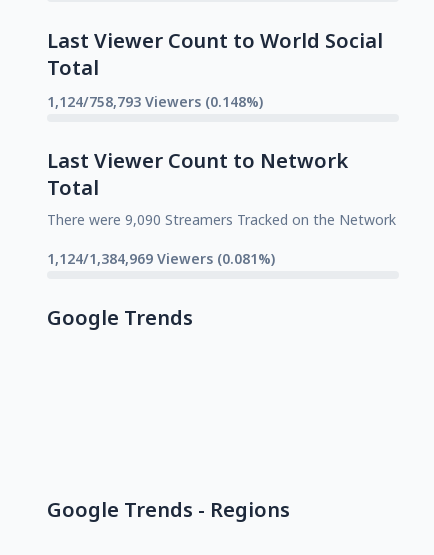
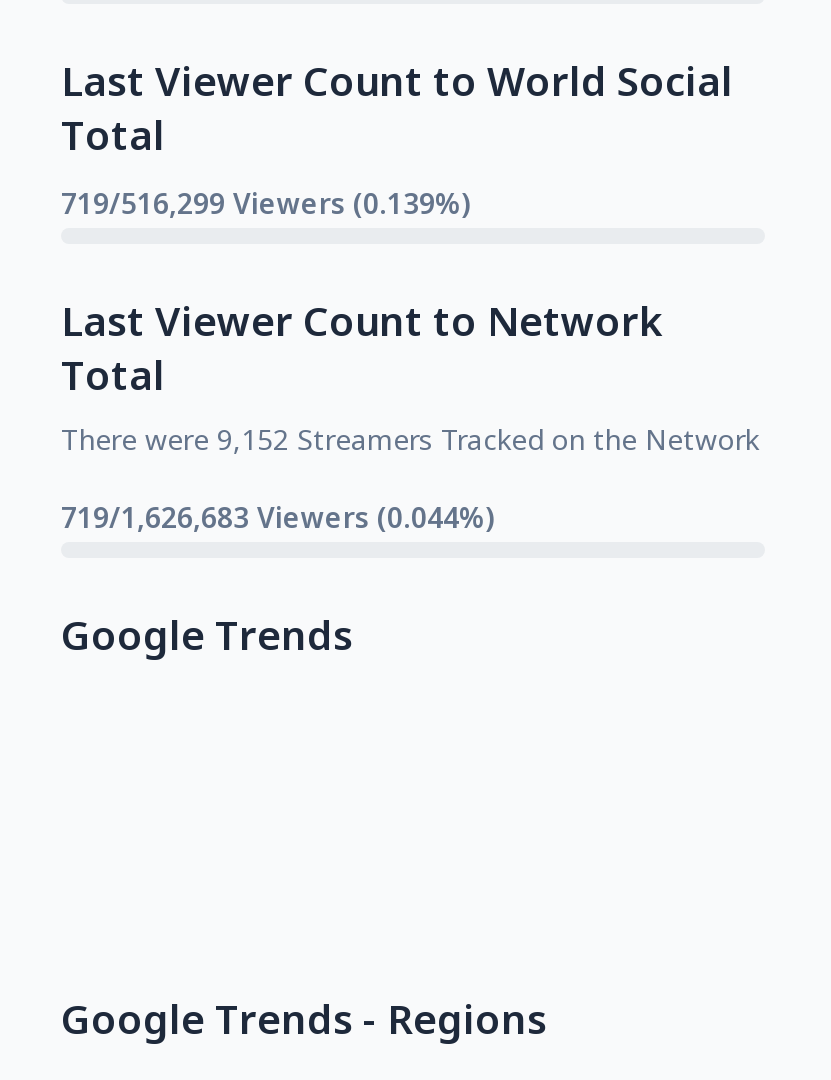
- 1,124/758,793 Viewers (0.148%)
+ 719/516,299 Viewers (0.139%)

- There were 9,090 Streamers Tracked on the Network
+ There were 9,152 Streamers Tracked on the Network

- 1,124/1,384,969 Viewers (0.081%)
+ 719/1,626,683 Viewers (0.044%)
